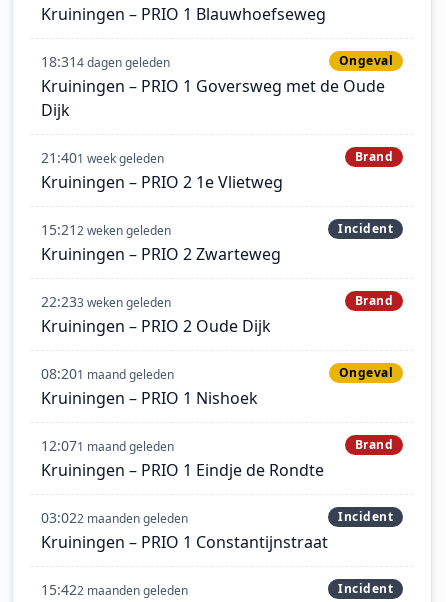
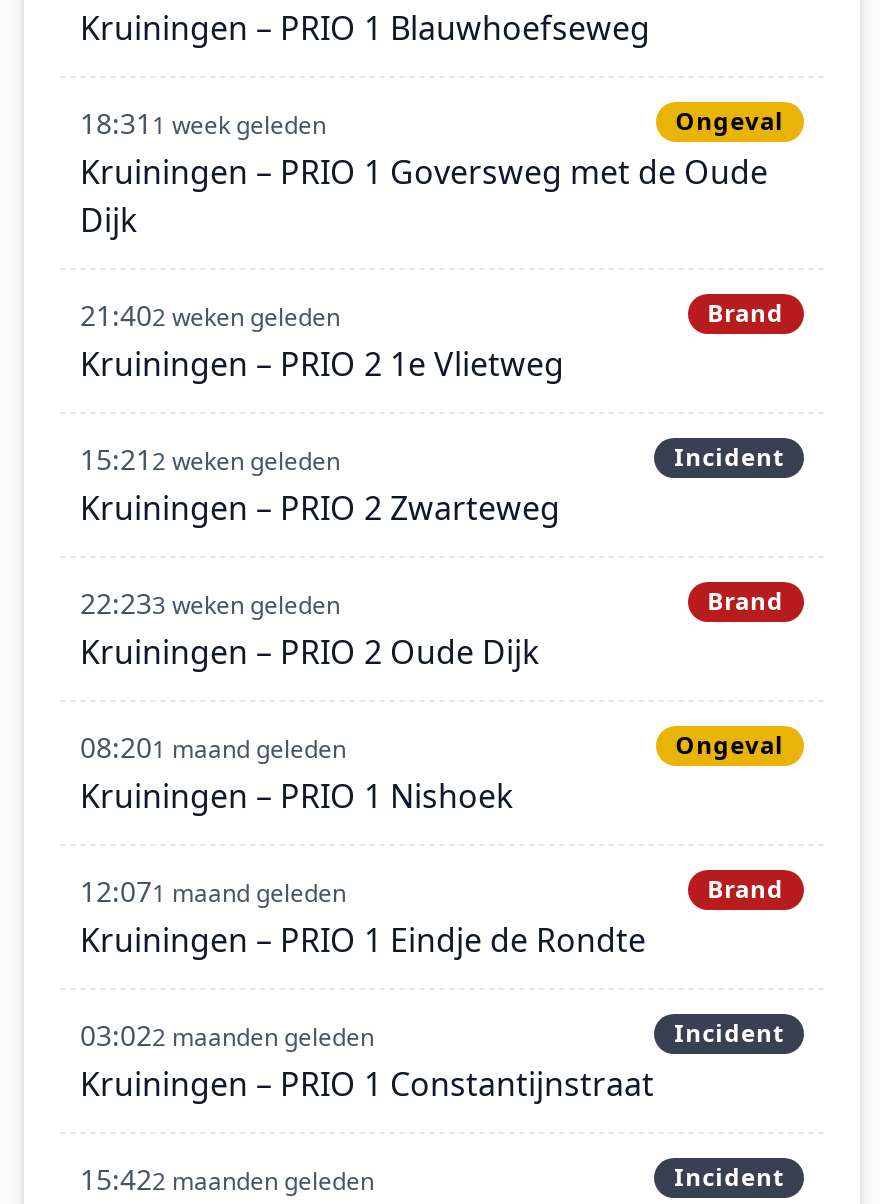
- 18:31 4 dagen geleden
+ 18:31 1 week geleden

- 21:401 week geleden
+ 21:402 weken geleden
